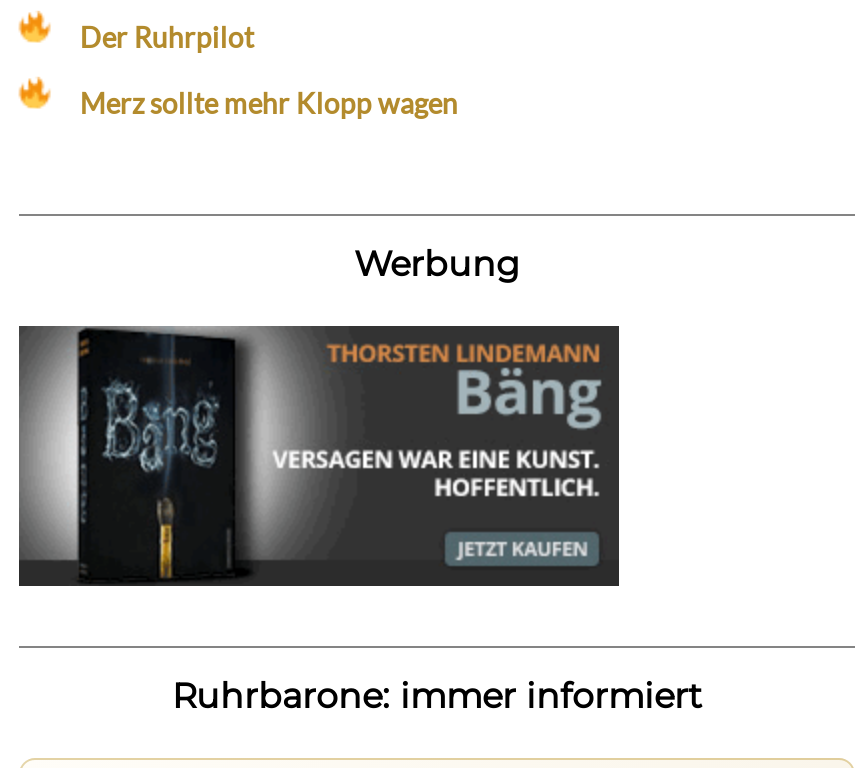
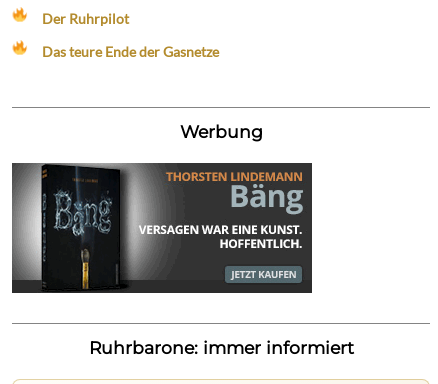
- Merz sollte mehr Klopp wagen
+ Das teure Ende der Gasnetze
